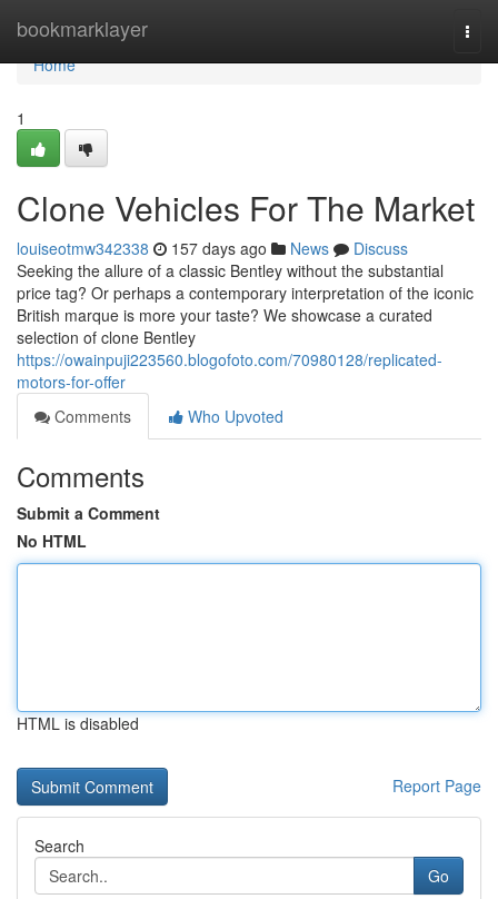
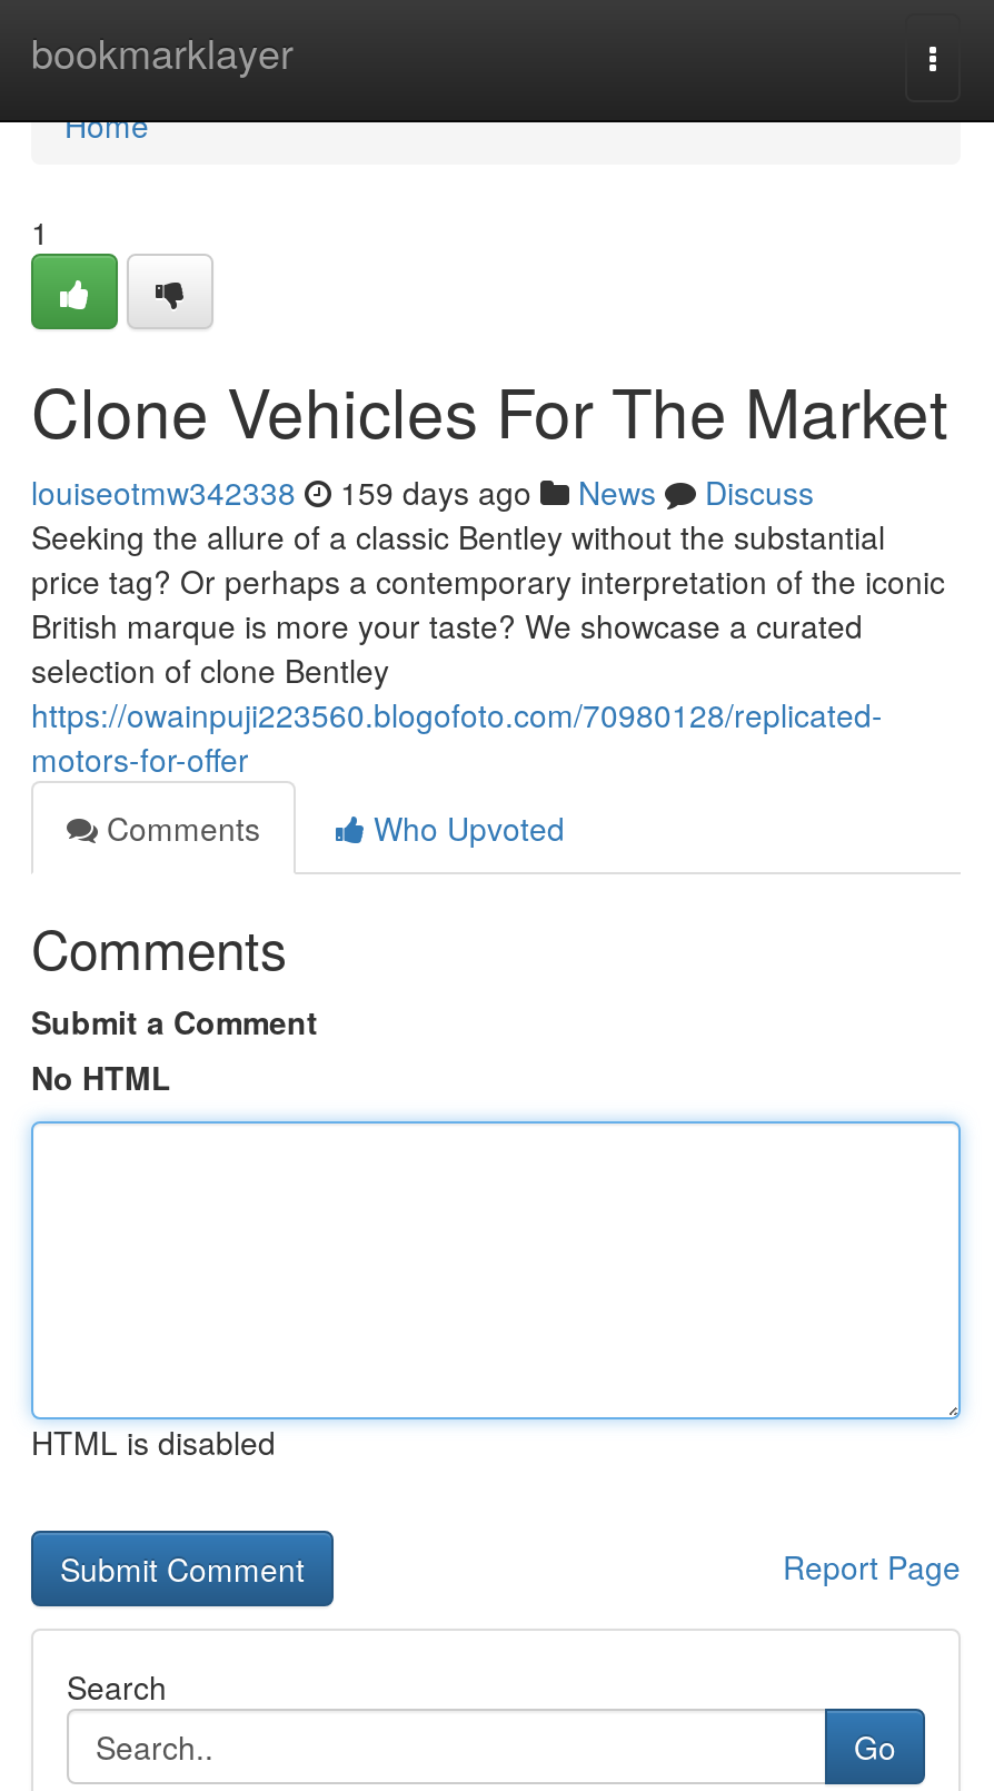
- louiseotmw342338 157 days ago News Discuss
+ louiseotmw342338 159 days ago News Discuss
